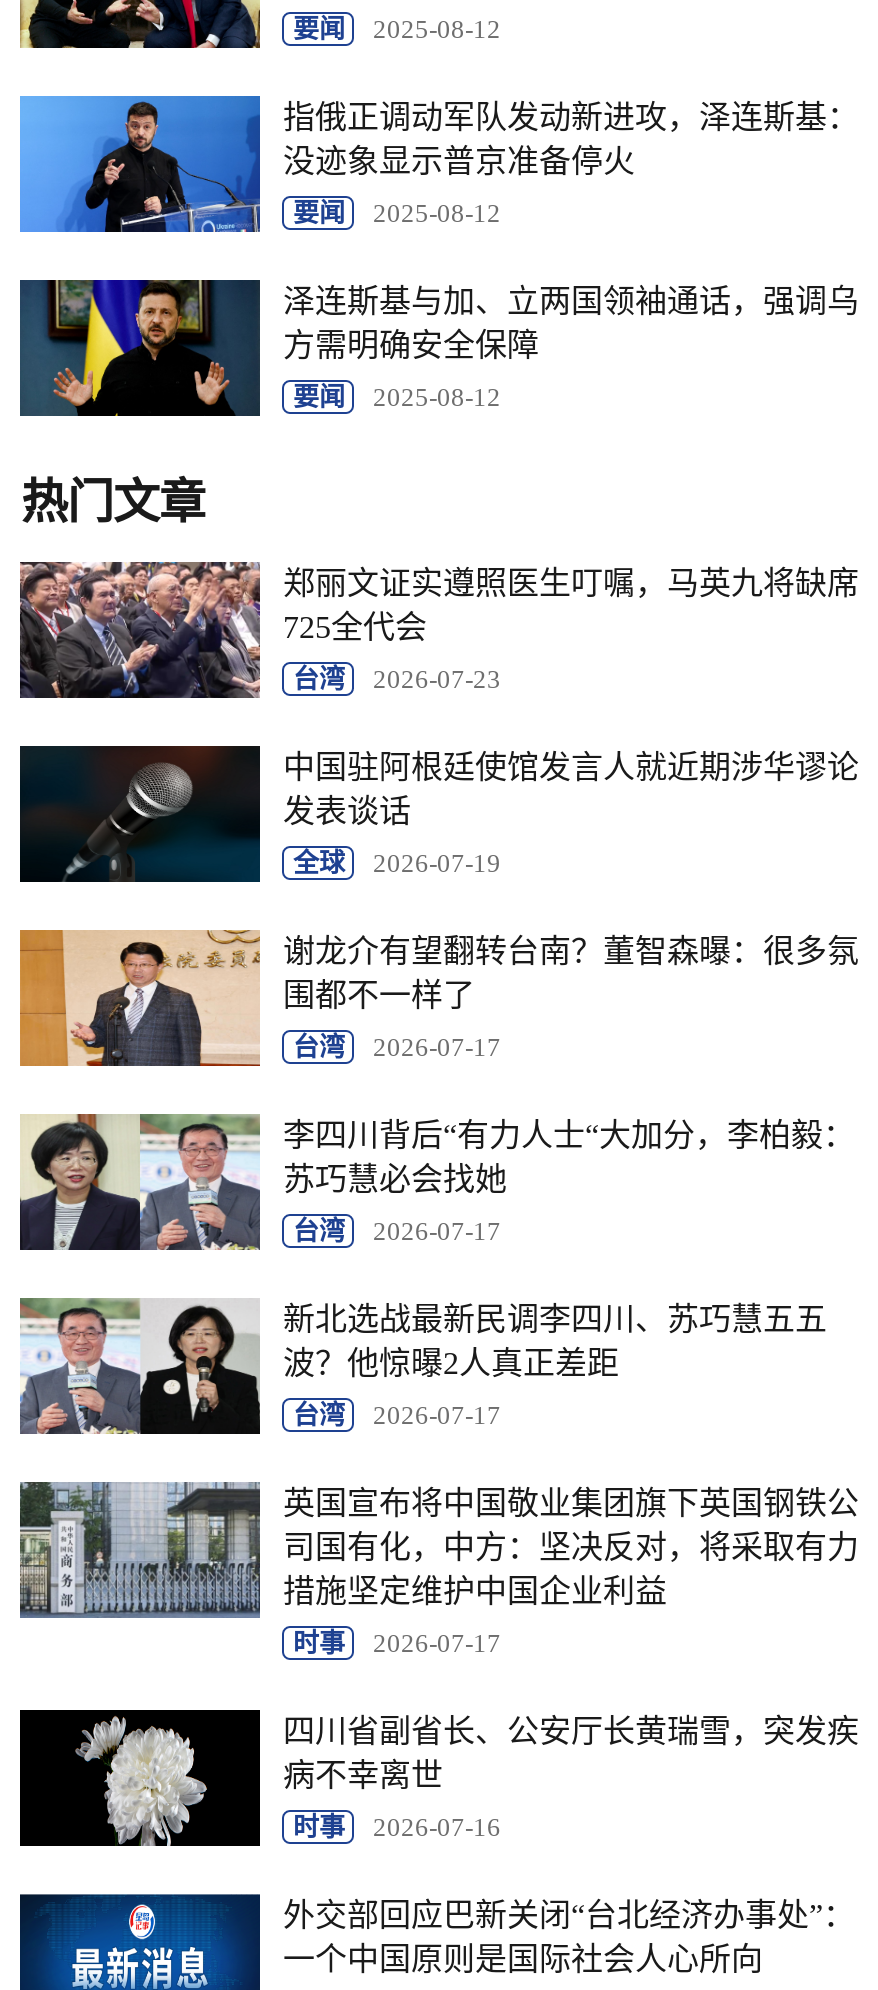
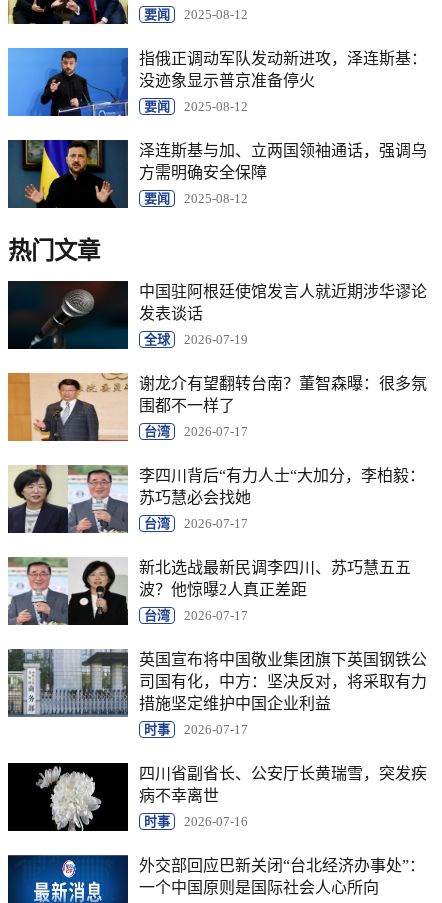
- [image]
- 郑丽文证实遵照医生叮嘱，马英九将缺席
- 725全代会
- 台湾
- 2026-07-23
